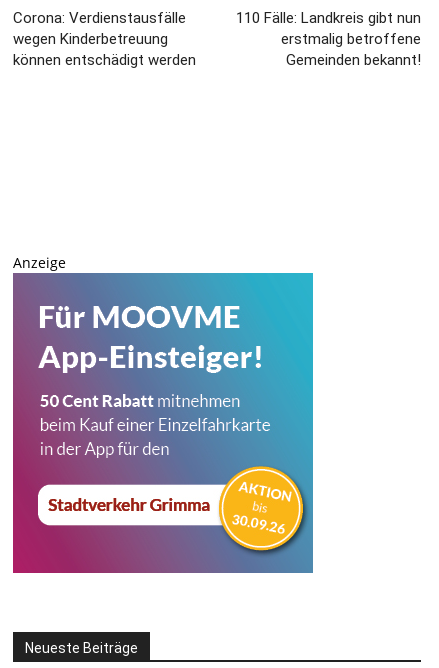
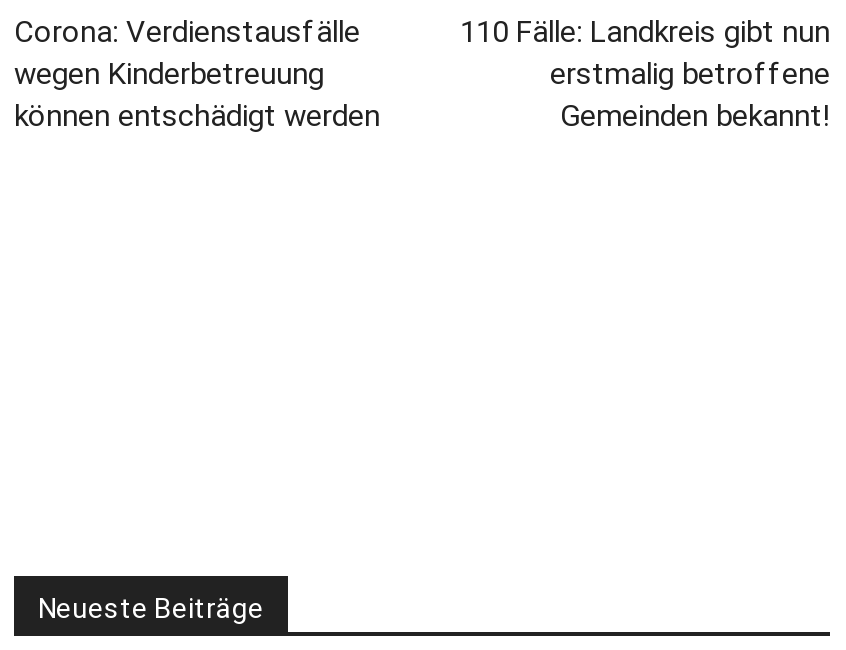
- Anzeige

- [image]
